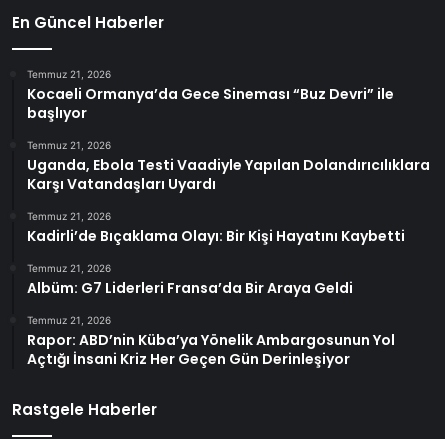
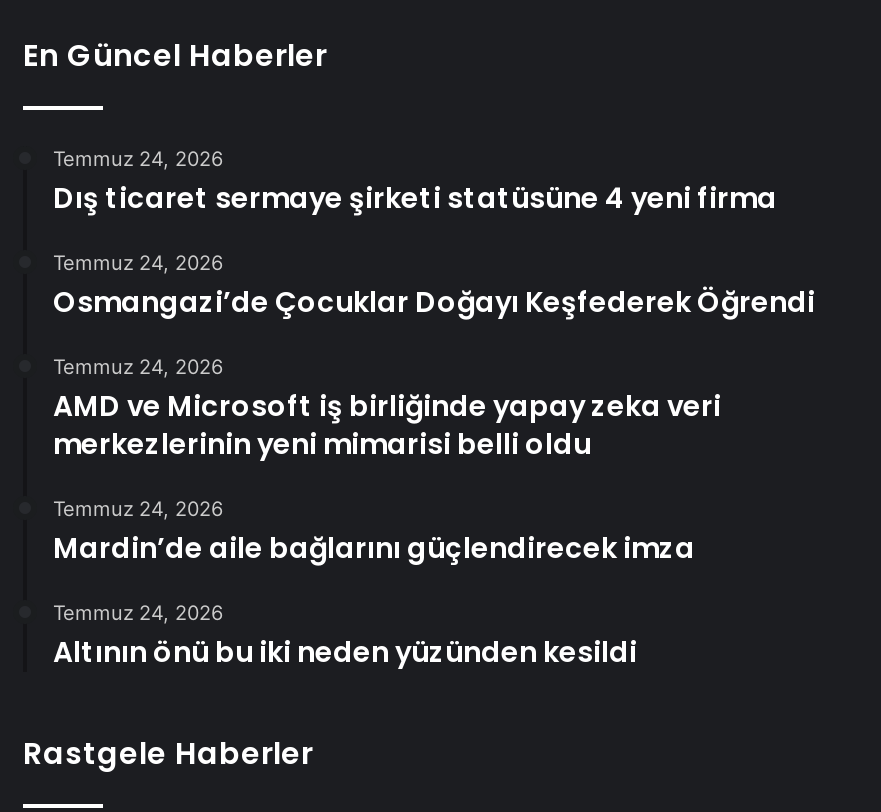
- Temmuz 21, 2026
- Kocaeli Ormanya’da Gece Sineması “Buz Devri” ile
- başlıyor
+ Temmuz 24, 2026
+ Dış ticaret sermaye şirketi statüsüne 4 yeni firma

- Temmuz 21, 2026
- Uganda, Ebola Testi Vaadiyle Yapılan Dolandırıcılıklara
- Karşı Vatandaşları Uyardı
+ Temmuz 24, 2026
+ Osmangazi’de Çocuklar Doğayı Keşfederek Öğrendi

- Temmuz 21, 2026
- Kadirli’de Bıçaklama Olayı: Bir Kişi Hayatını Kaybetti
+ Temmuz 24, 2026
+ AMD ve Microsoft iş birliğinde yapay zeka veri
+ merkezlerinin yeni mimarisi belli oldu

- Temmuz 21, 2026
- Albüm: G7 Liderleri Fransa’da Bir Araya Geldi
+ Temmuz 24, 2026
+ Mardin’de aile bağlarını güçlendirecek imza

- Temmuz 21, 2026
- Rapor: ABD’nin Küba’ya Yönelik Ambargosunun Yol
- Açtığı İnsani Kriz Her Geçen Gün Derinleşiyor
+ Temmuz 24, 2026
+ Altının önü bu iki neden yüzünden kesildi
